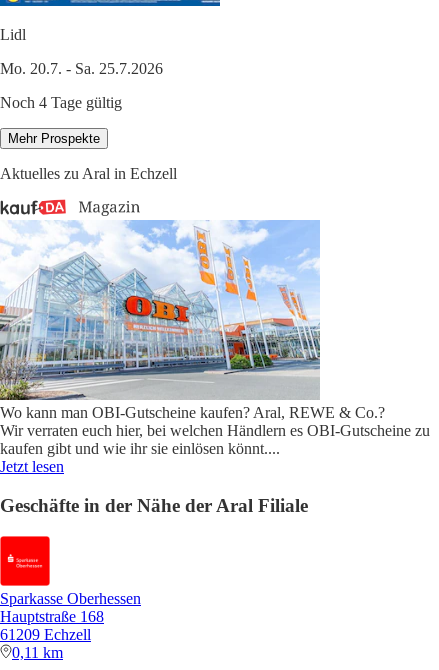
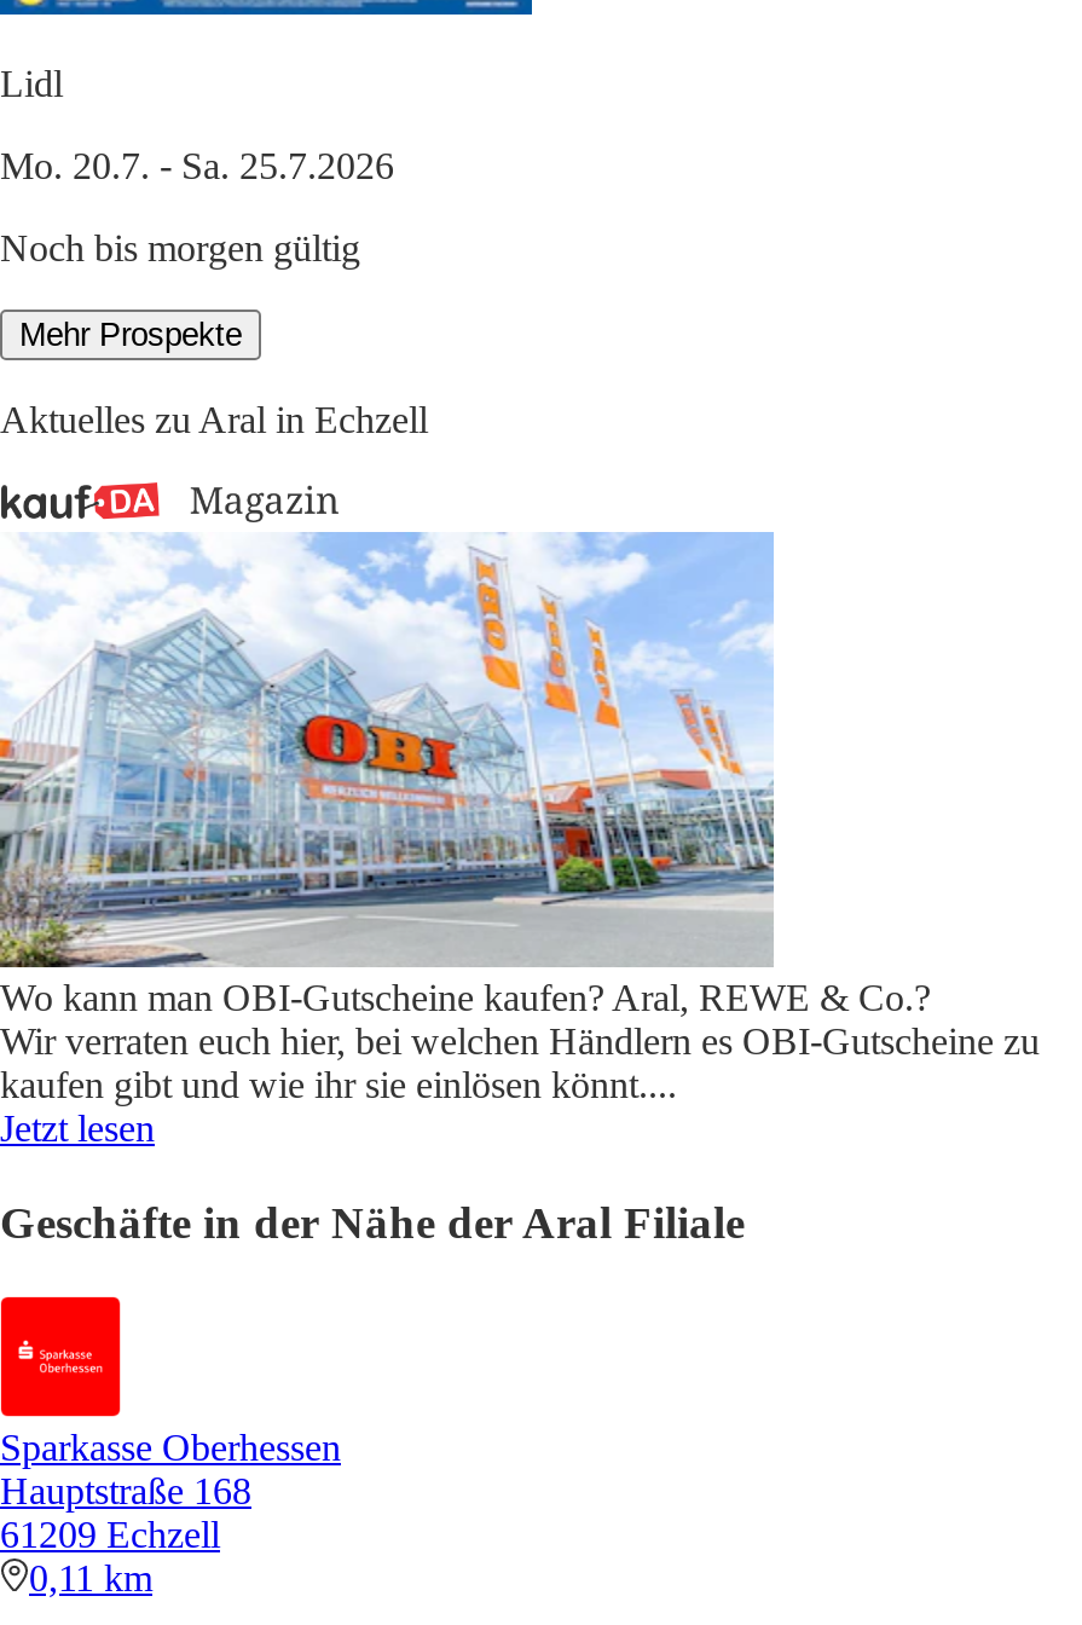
- Noch 4 Tage gültig
+ Noch bis morgen gültig
